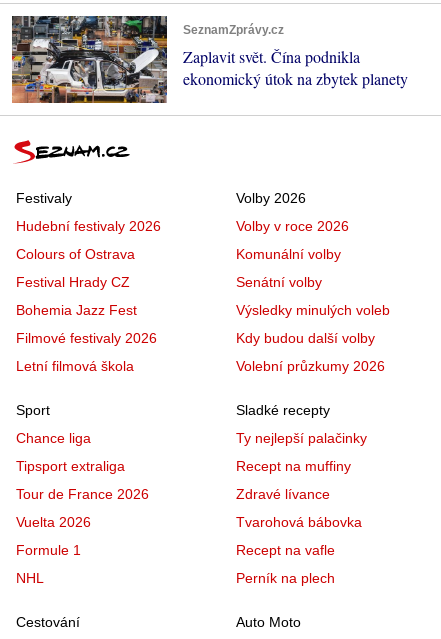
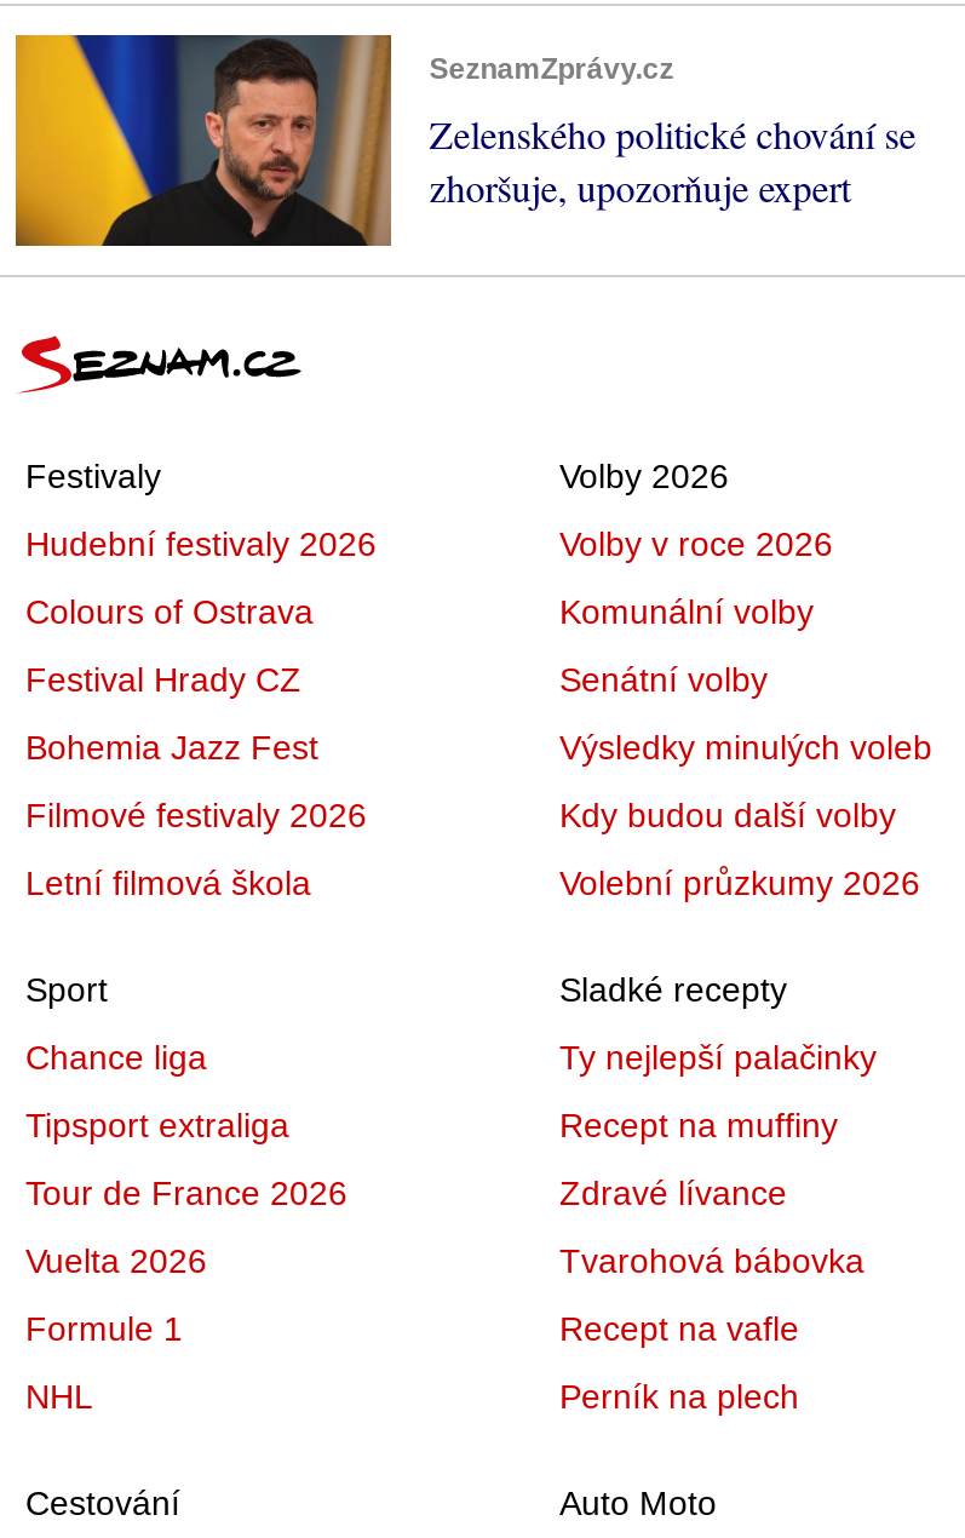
- [image]
- Zaplavit svět. Čína podnikla
- ekonomický útok na zbytek planety
+ [image]
+ Zelenského politické chování se
+ zhoršuje, upozorňuje expert
